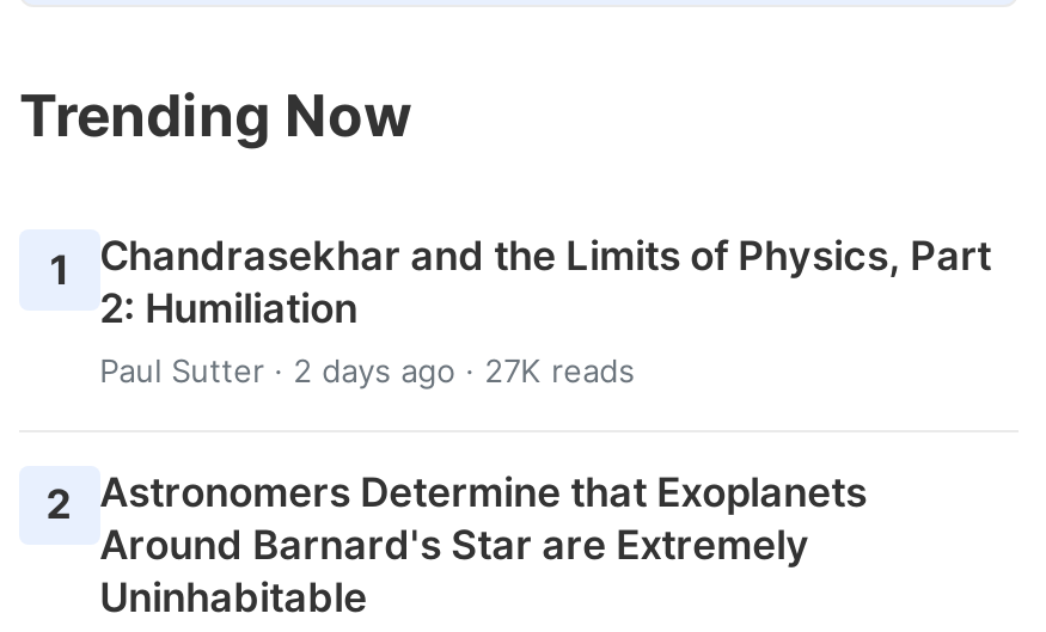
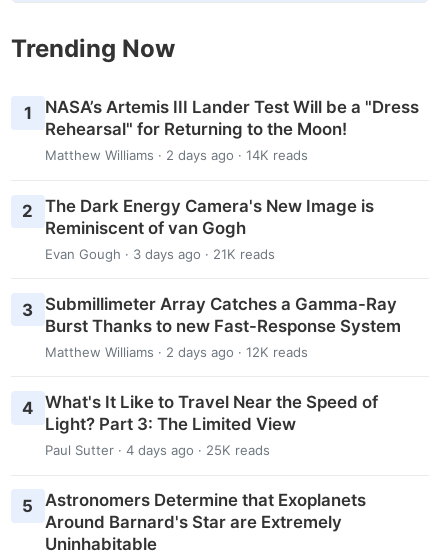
- Chandrasekhar and the Limits of Physics, Part
- 2: Humiliation
- Paul Sutter · 2 days ago · 27K reads
- 2 Astronomers Determine that Exoplanets
+ NASA’s Artemis III Lander Test Will be a "Dress
+ Rehearsal" for Returning to the Moon!
+ Matthew Williams · 2 days ago · 14K reads
+ 2 The Dark Energy Camera's New Image is
+ Reminiscent of van Gogh
+ Evan Gough · 3 days ago · 21K reads
+ 3 Submillimeter Array Catches a Gamma-Ray
+ Burst Thanks to new Fast-Response System
+ Matthew Williams · 2 days ago · 12K reads
+ 4 What's It Like to Travel Near the Speed of
+ Light? Part 3: The Limited View
+ Paul Sutter · 4 days ago · 25K reads
+ 5 Astronomers Determine that Exoplanets
